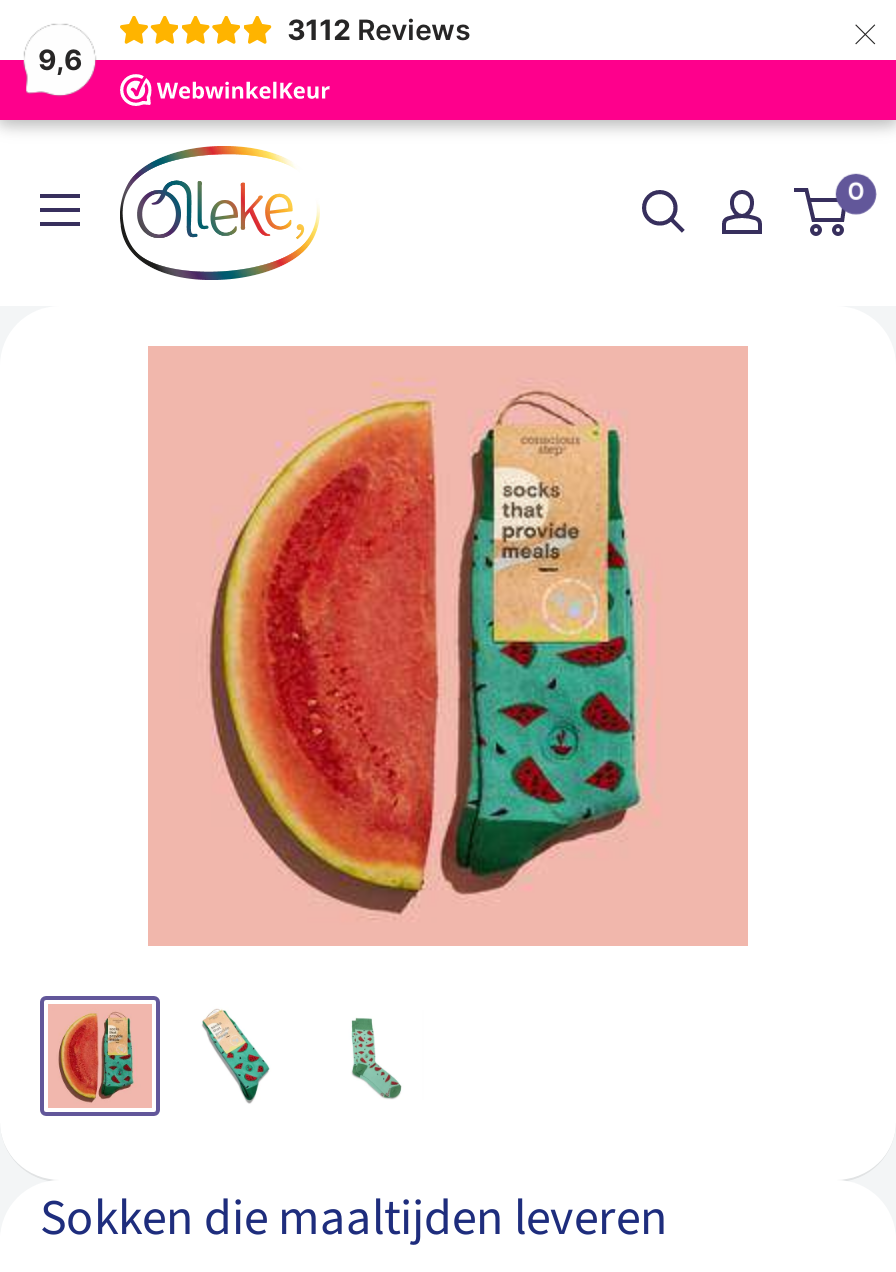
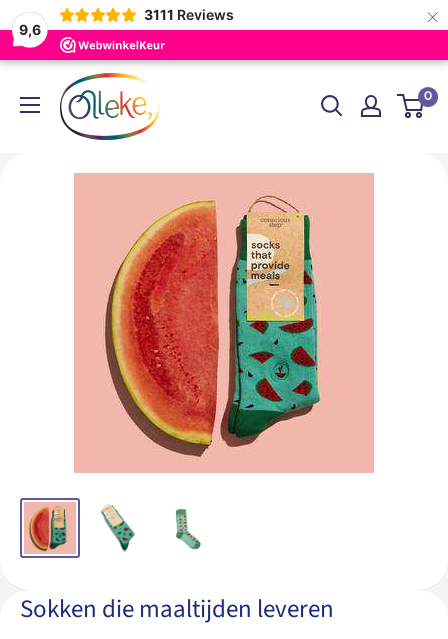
- 3112 Reviews
+ 3111 Reviews
